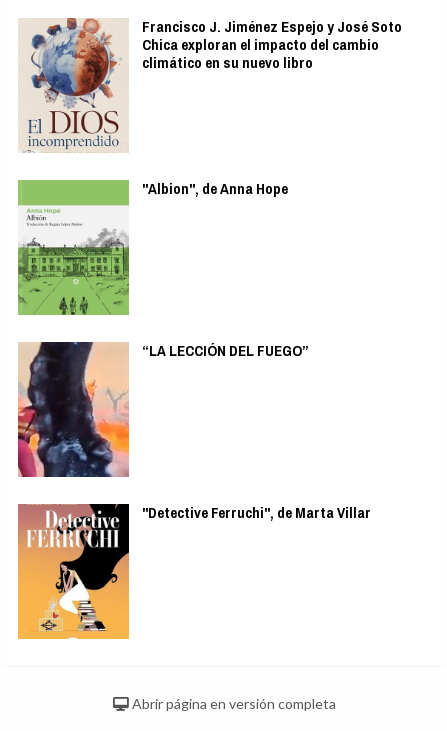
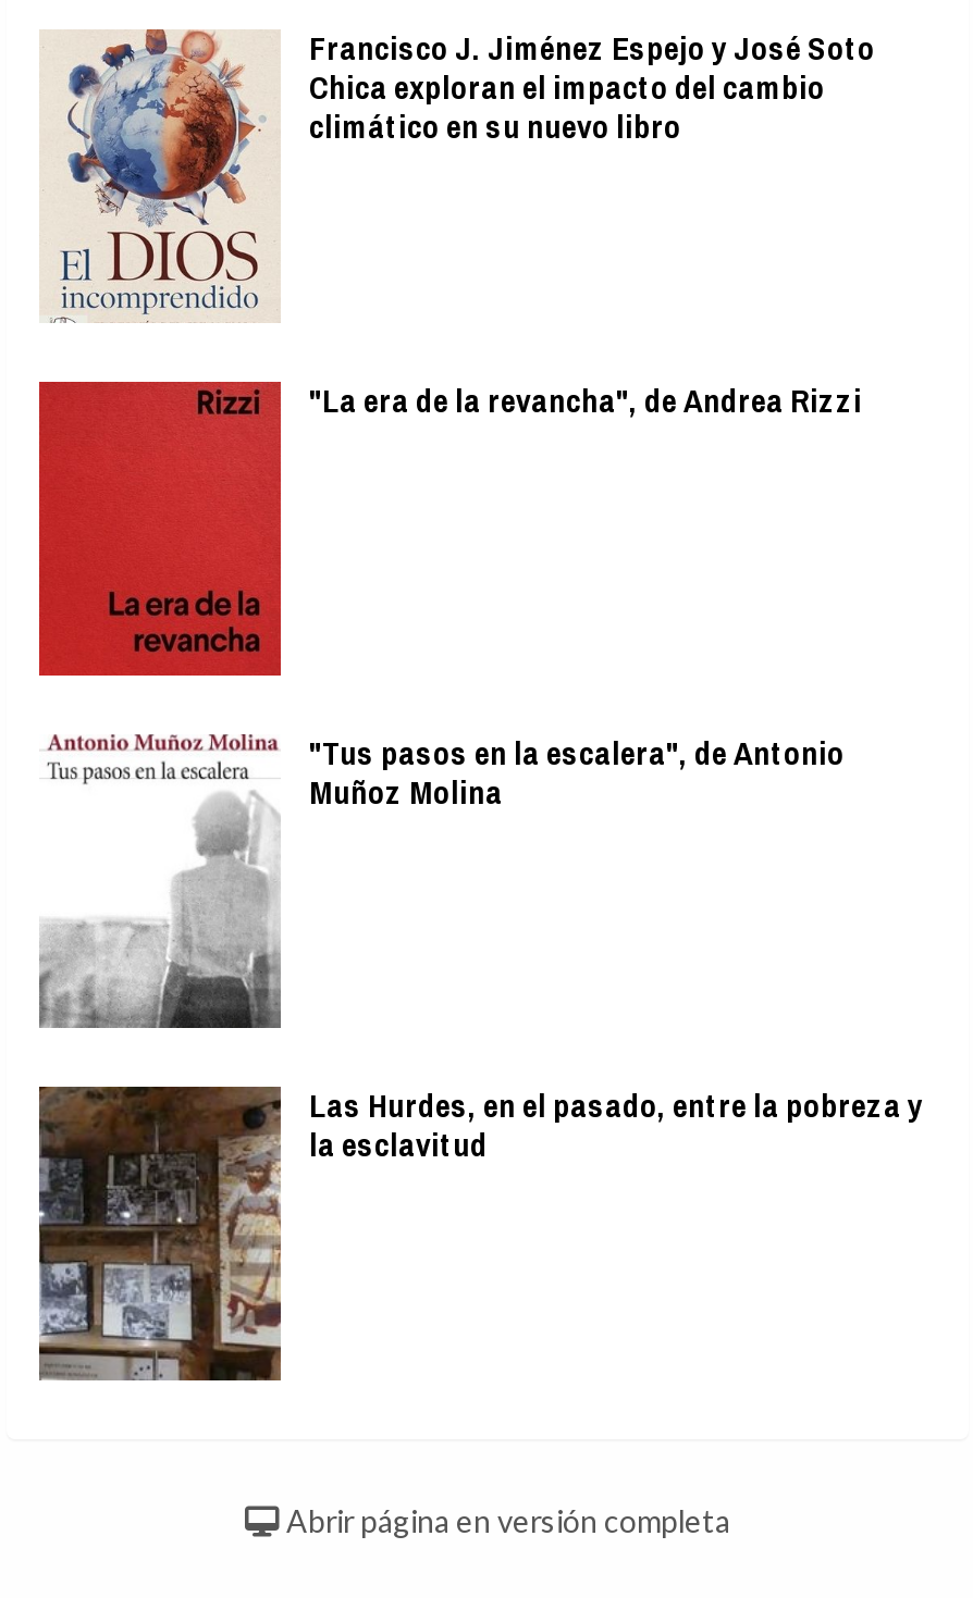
- [image]
- "Albion", de Anna Hope
+ [image]
+ "La era de la revancha", de Andrea Rizzi

- [image]
- “LA LECCIÓN DEL FUEGO”
+ [image]
+ "Tus pasos en la escalera", de Antonio
+ Muñoz Molina

- [image]
- "Detective Ferruchi", de Marta Villar
+ [image]
+ Las Hurdes, en el pasado, entre la pobreza y
+ la esclavitud
